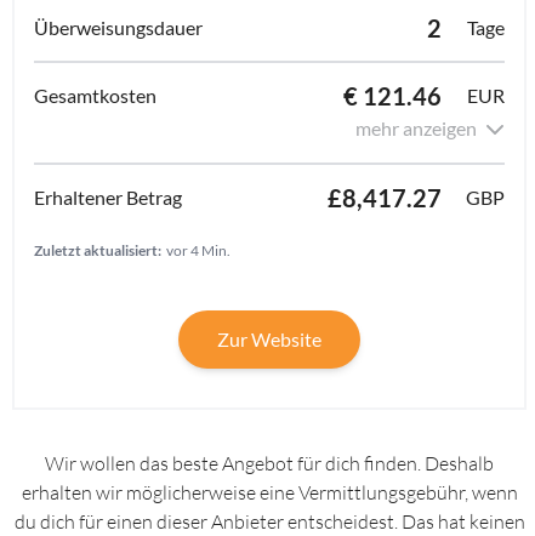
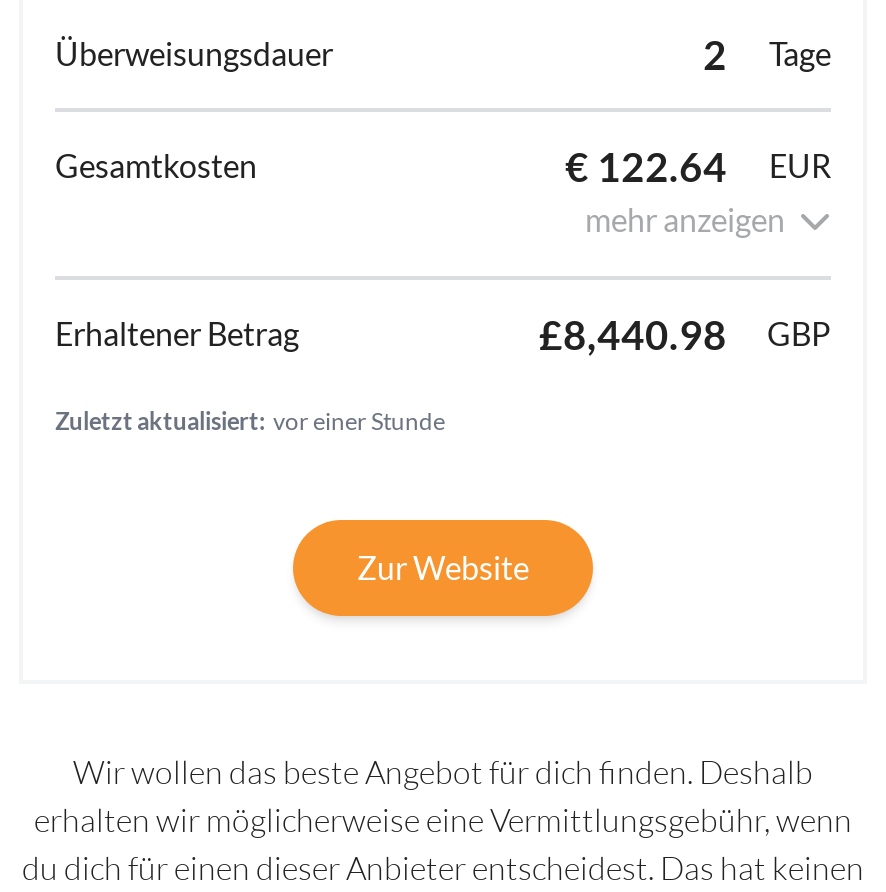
- € 121.46 EUR
+ € 122.64 EUR

- £8,417.27 GBP
+ £8,440.98 GBP

- Zuletzt aktualisiert: vor 4 Min.
+ Zuletzt aktualisiert: vor einer Stunde
